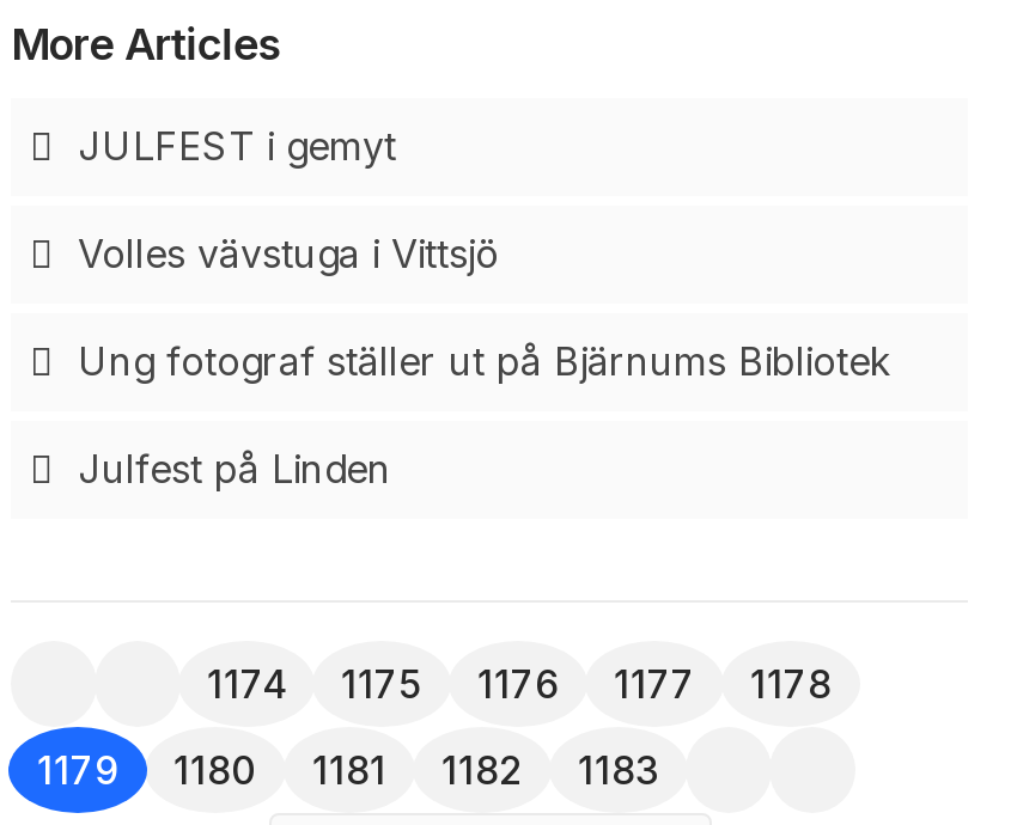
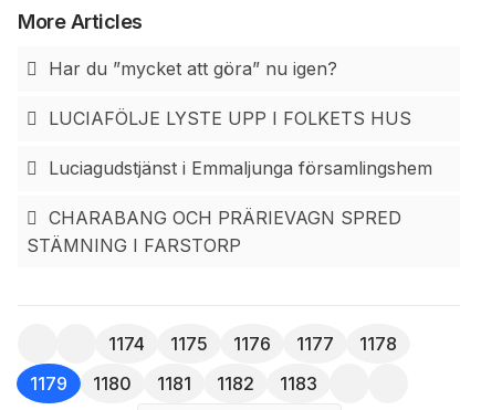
- JULFEST i gemyt
+ Har du ”mycket att göra” nu igen?

- Volles vävstuga i Vittsjö
+ LUCIAFÖLJE LYSTE UPP I FOLKETS HUS

- Ung fotograf ställer ut på Bjärnums Bibliotek
+ Luciagudstjänst i Emmaljunga församlingshem

- Julfest på Linden
+ CHARABANG OCH PRÄRIEVAGN SPRED
+ STÄMNING I FARSTORP
